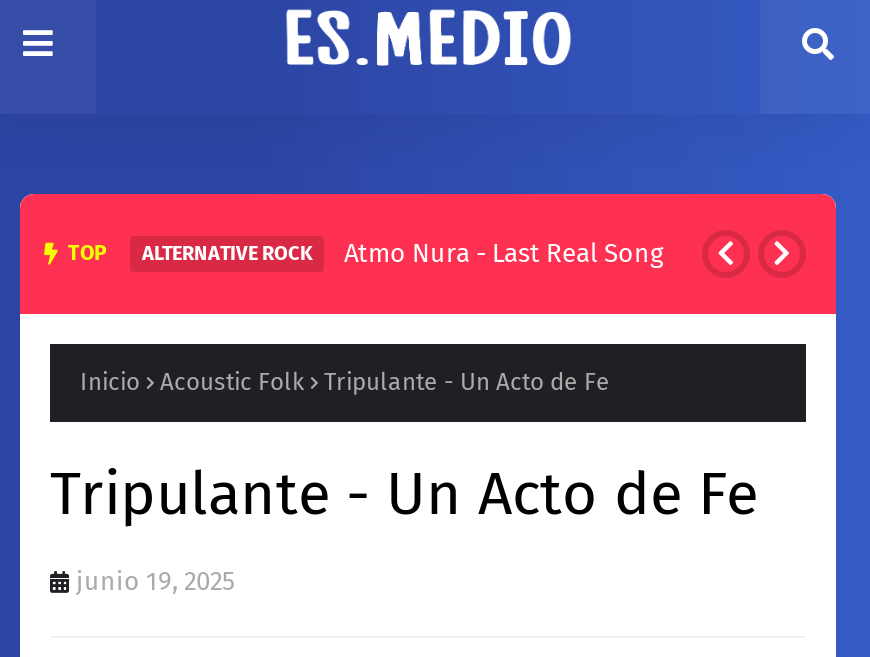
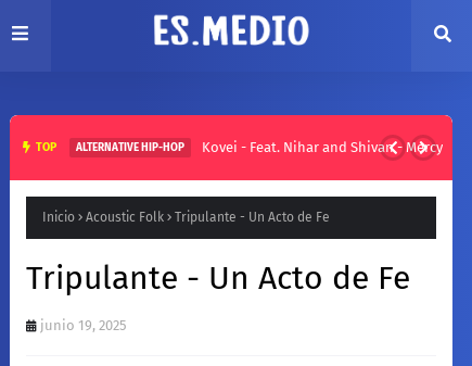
- ALTERNATIVE ROCK
- Atmo Nura - Last Real Song
+ ALTERNATIVE HIP-HOP
+ Kovei - Feat. Nihar and Shivan - Mercy
